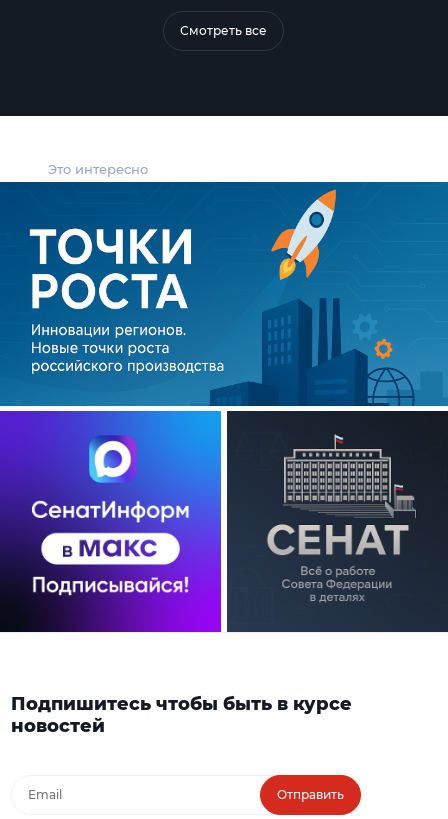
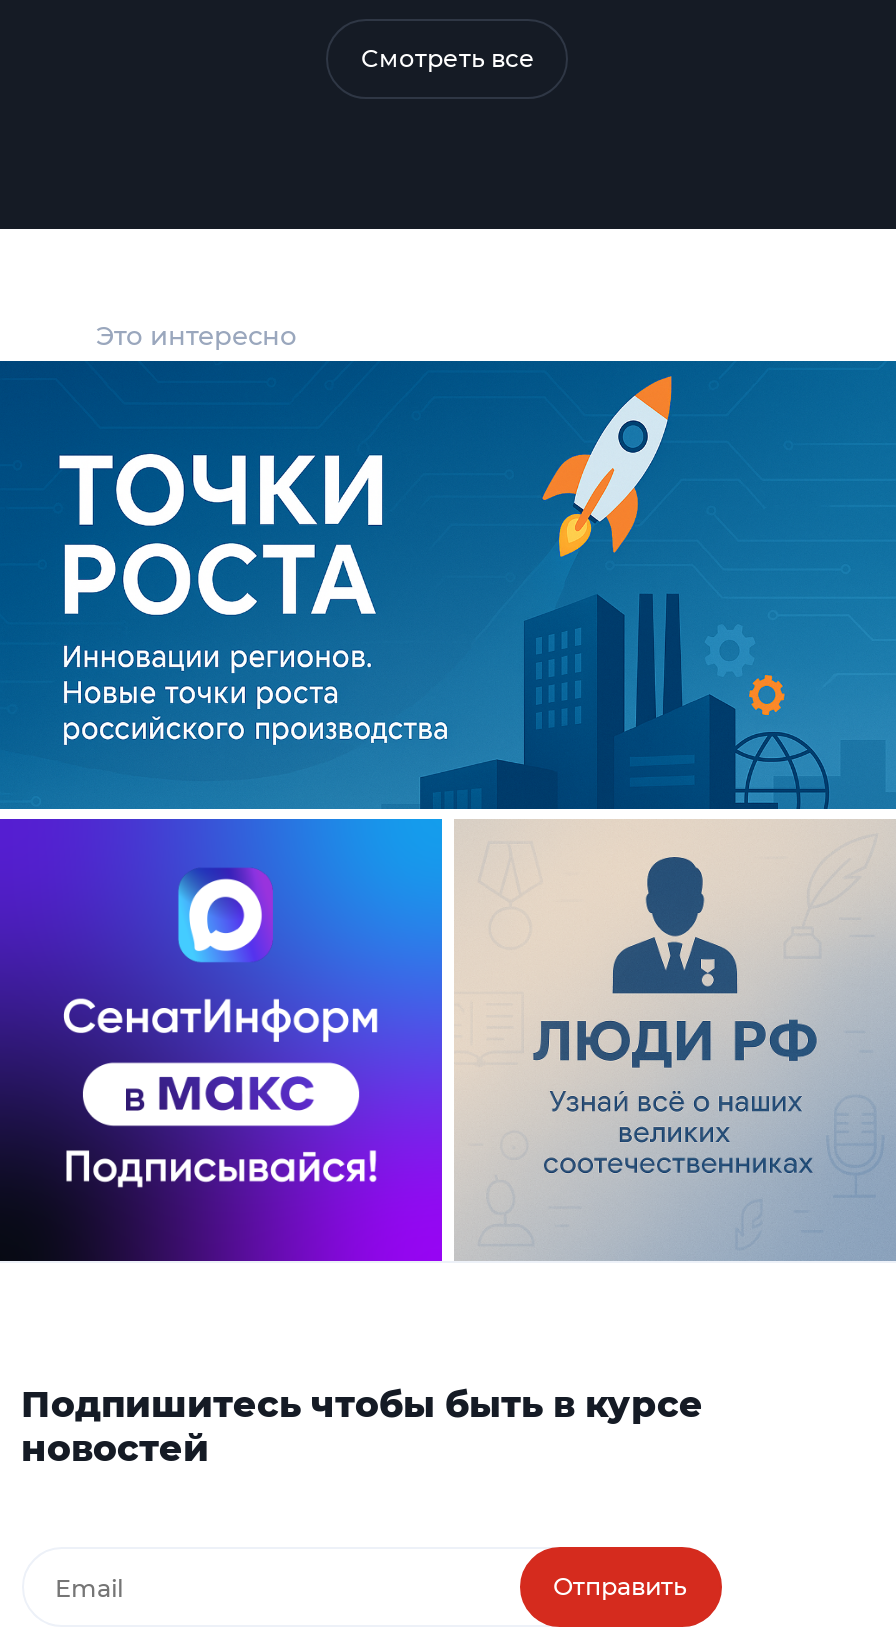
- [image]
+ [image]
